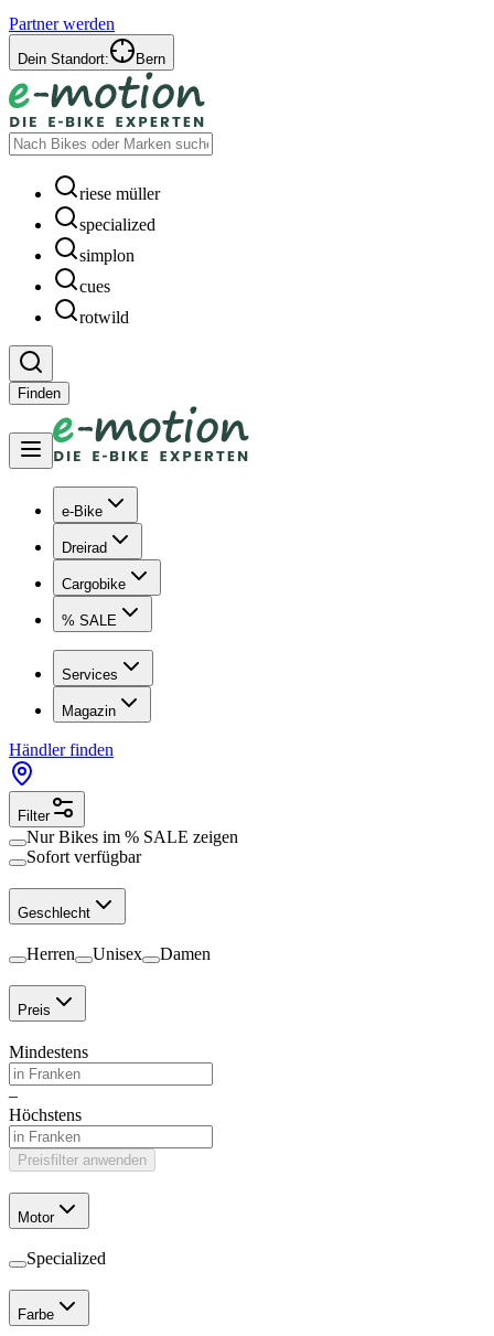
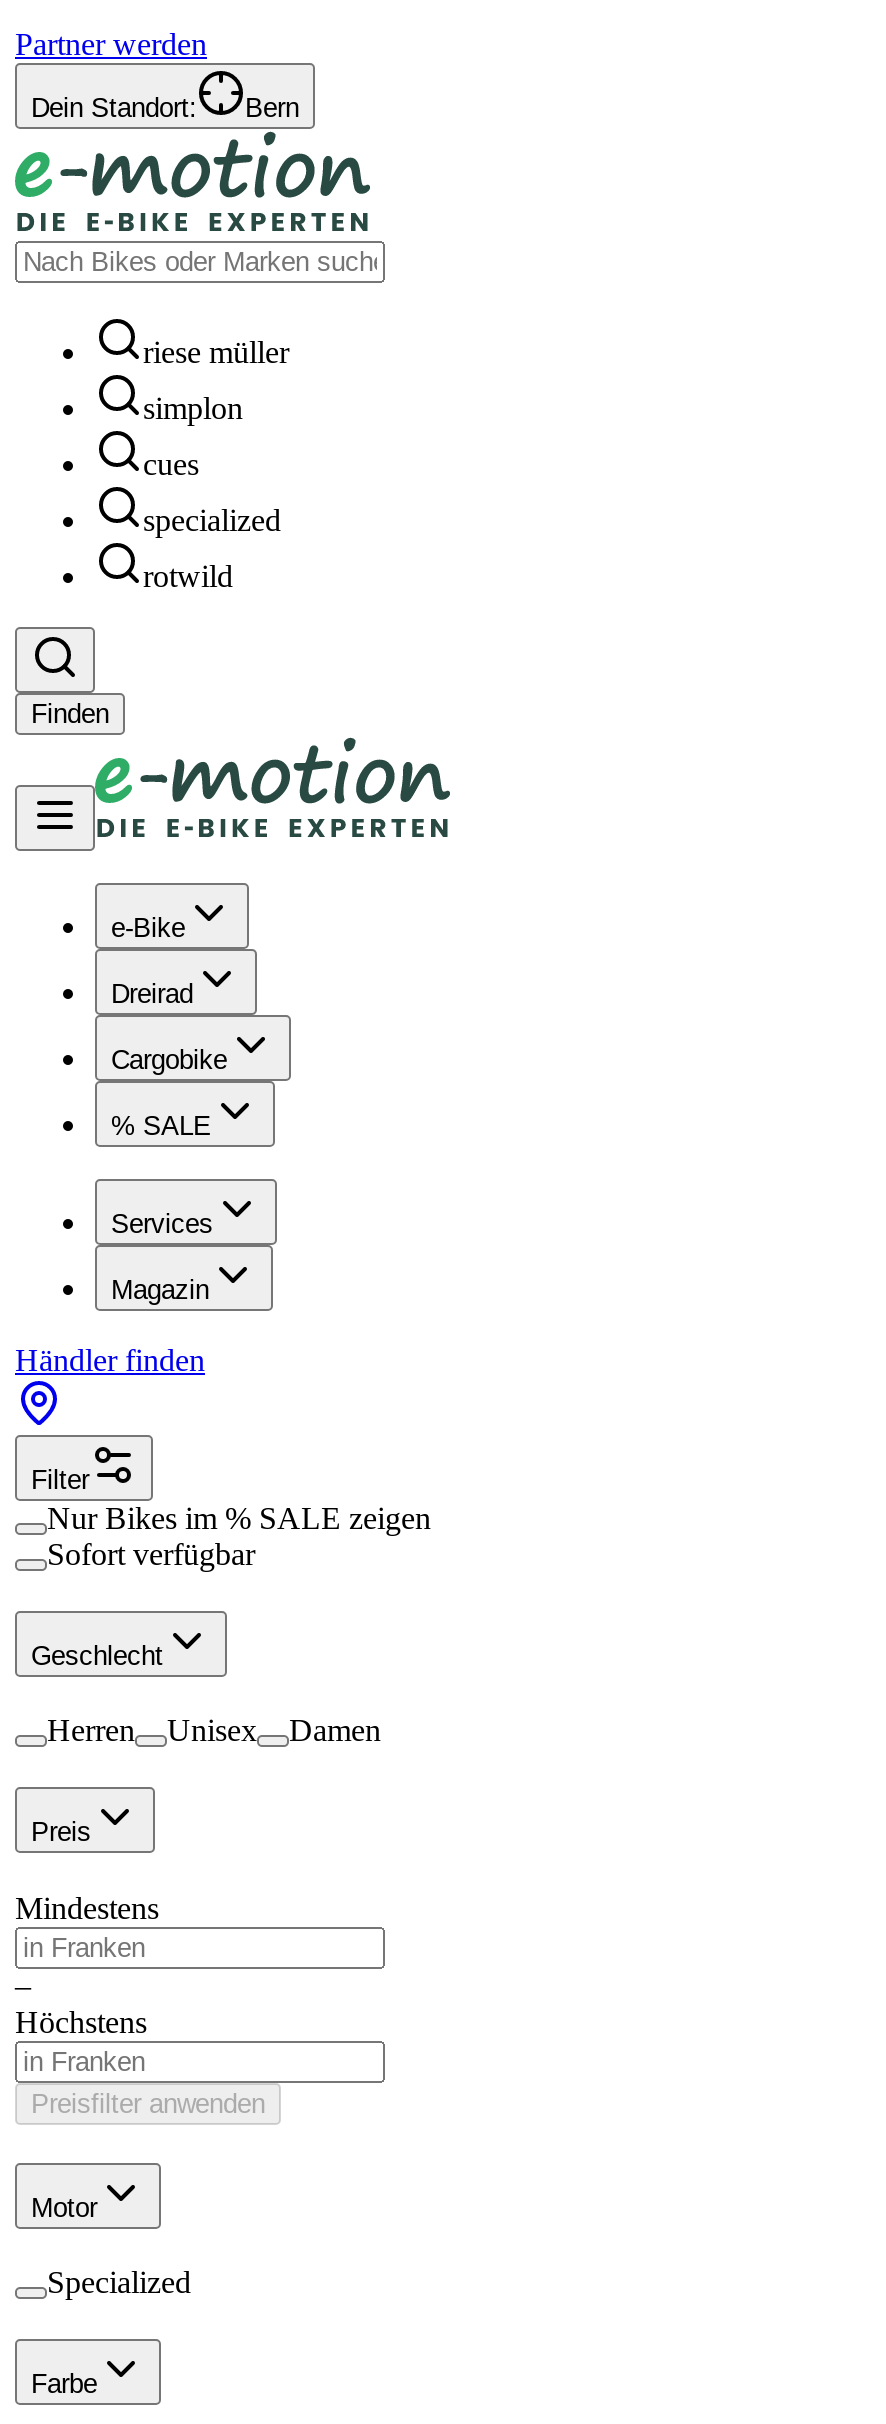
moved down: specialized

moved up: simplon | cues
